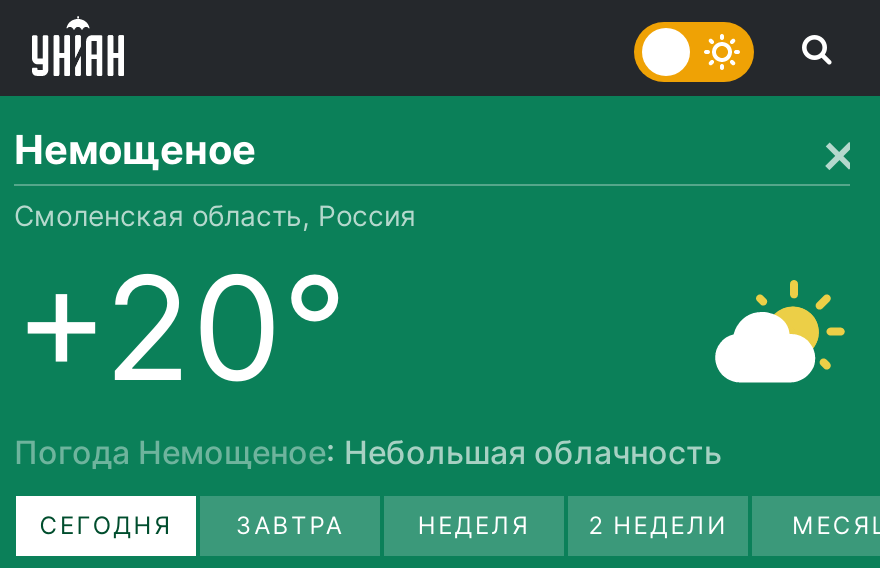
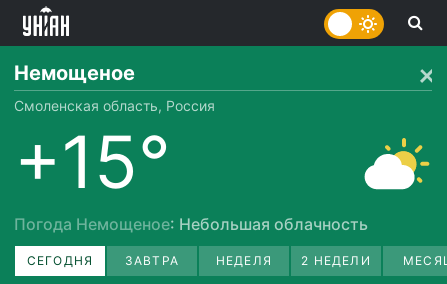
- +20°
+ +15°
